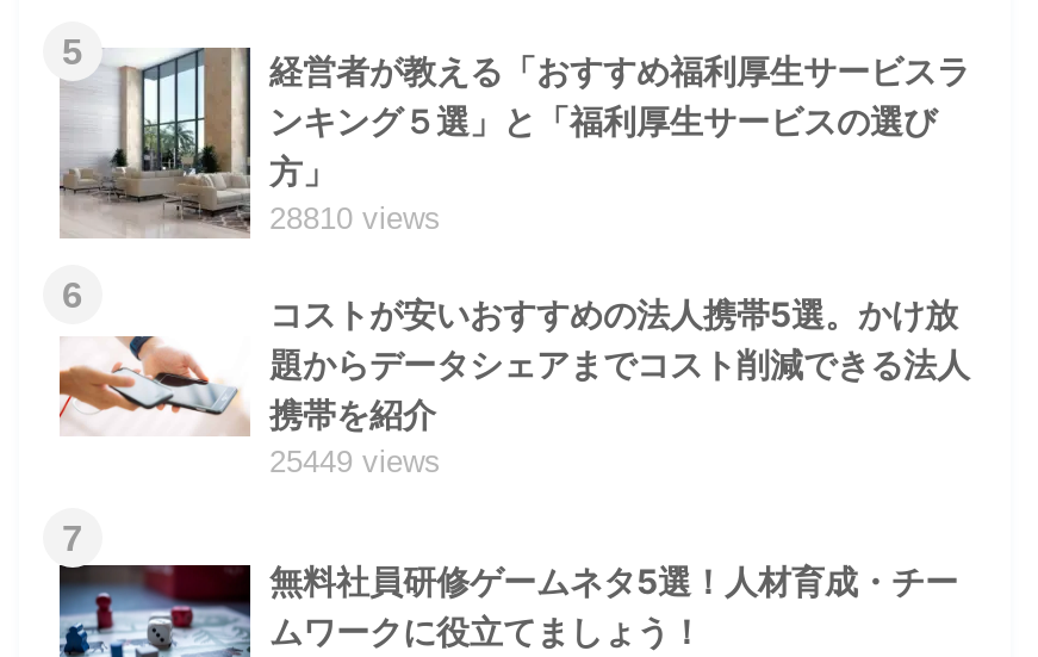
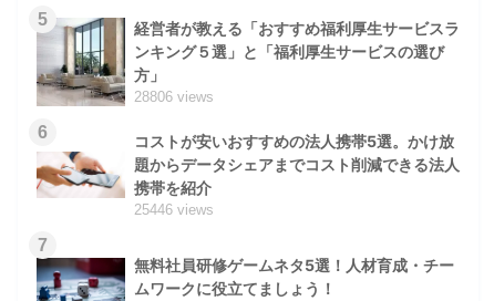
- 28810 views
+ 28806 views

- 25449 views
+ 25446 views
